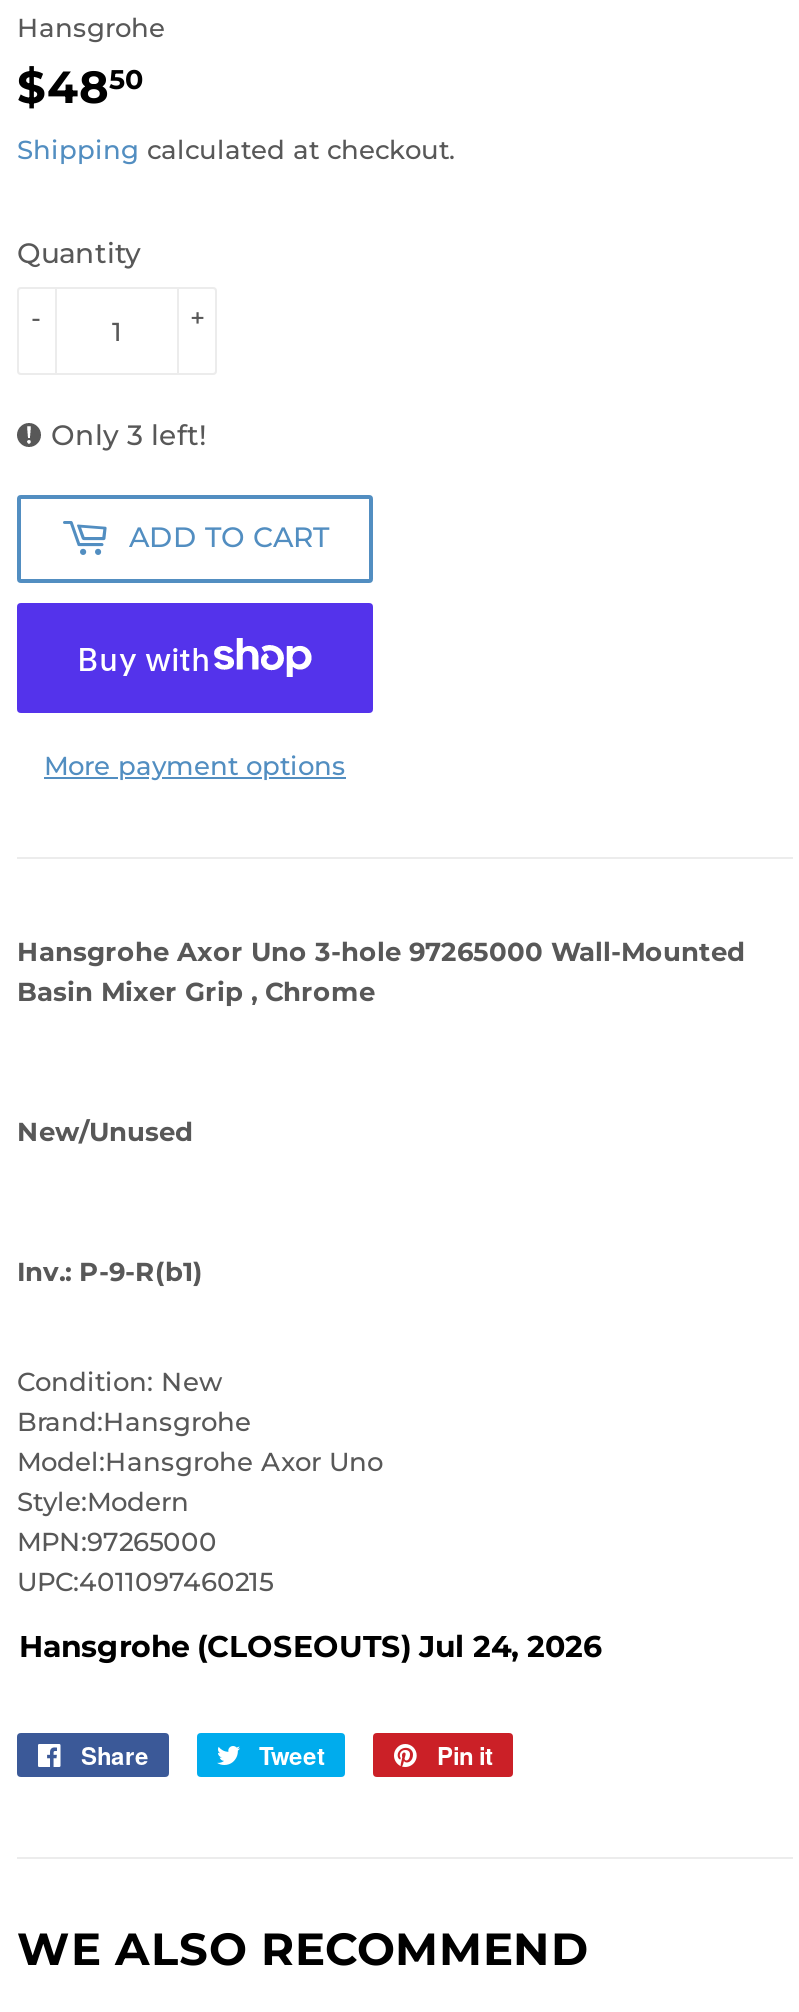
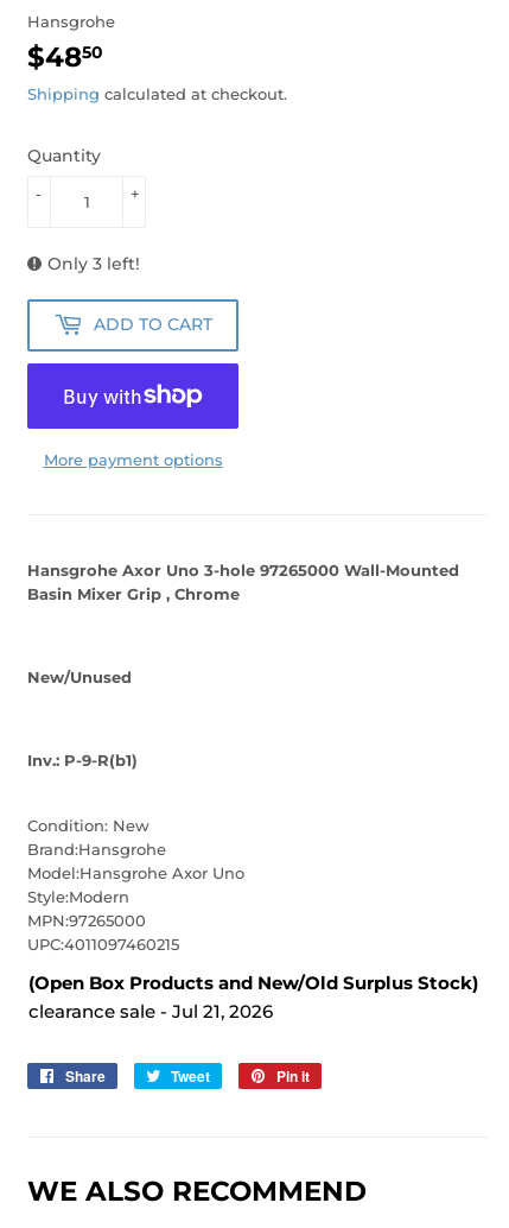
- Hansgrohe (CLOSEOUTS) Jul 24, 2026
+ (Open Box Products and New/Old Surplus Stock)
+ clearance sale - Jul 21, 2026
